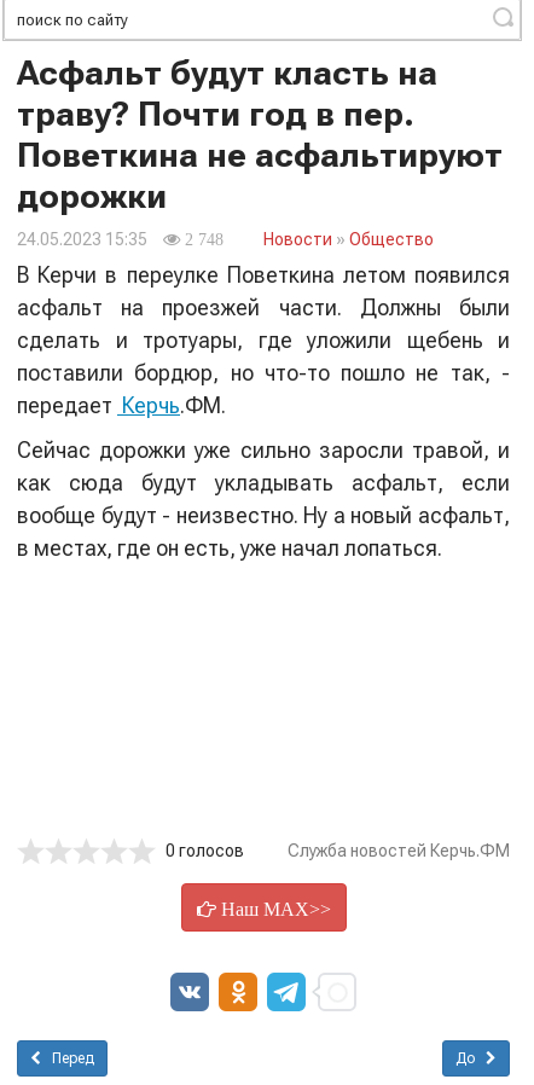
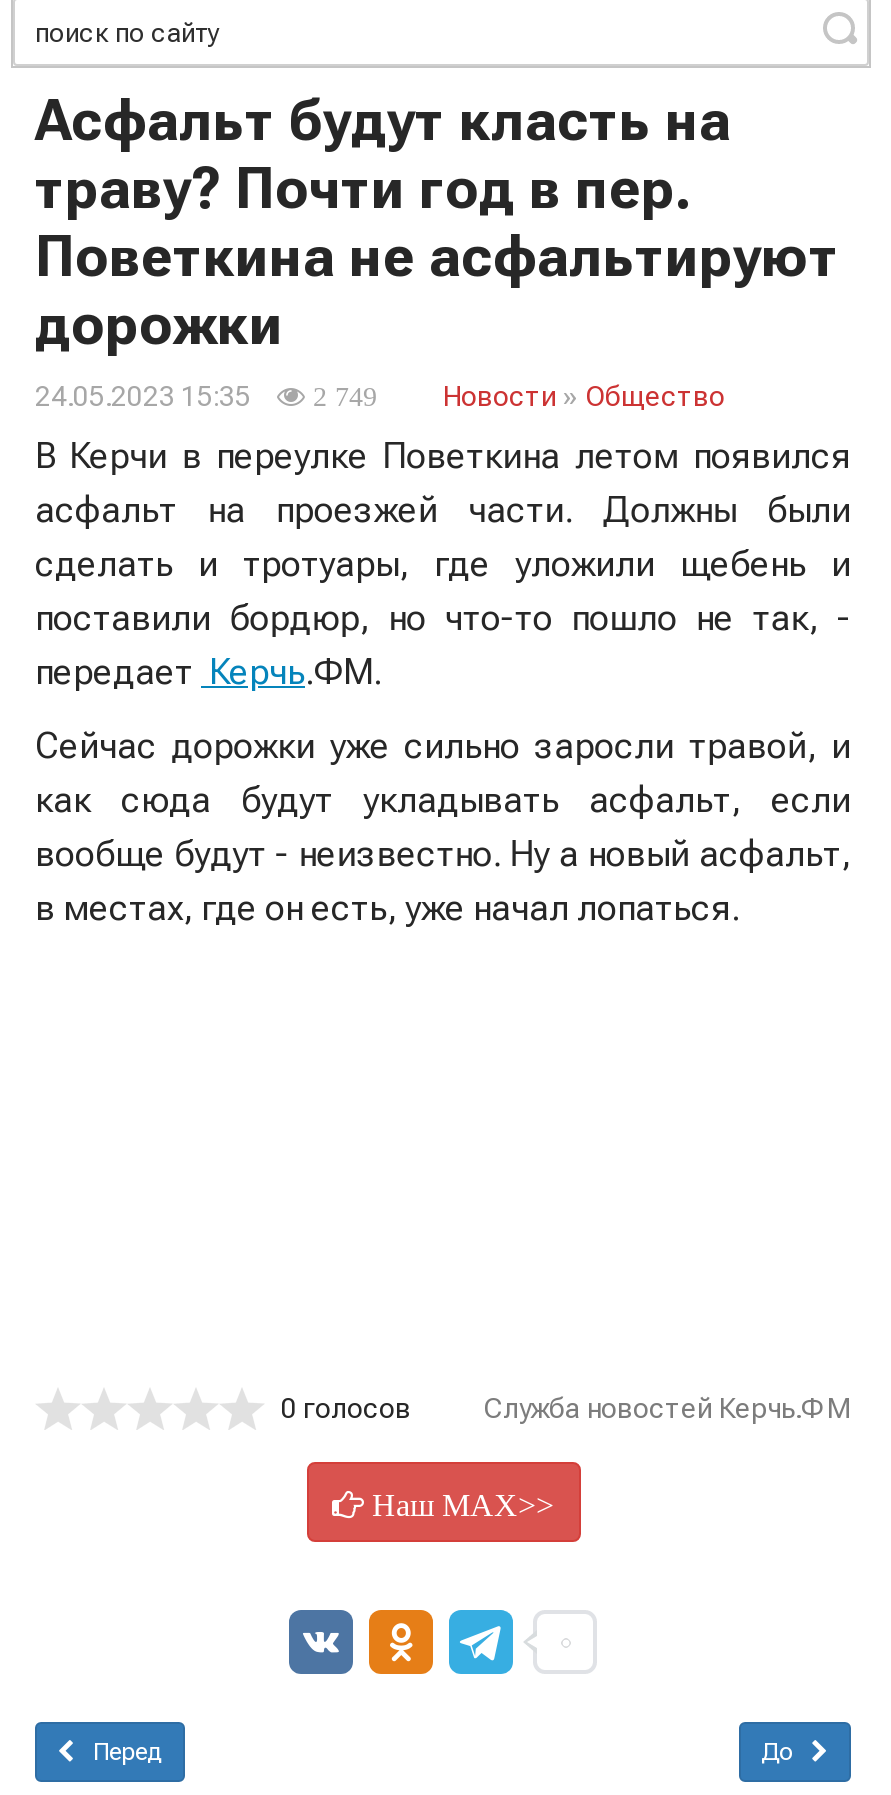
- 24.05.2023 15:35 2 748
+ 24.05.2023 15:35 2 749
